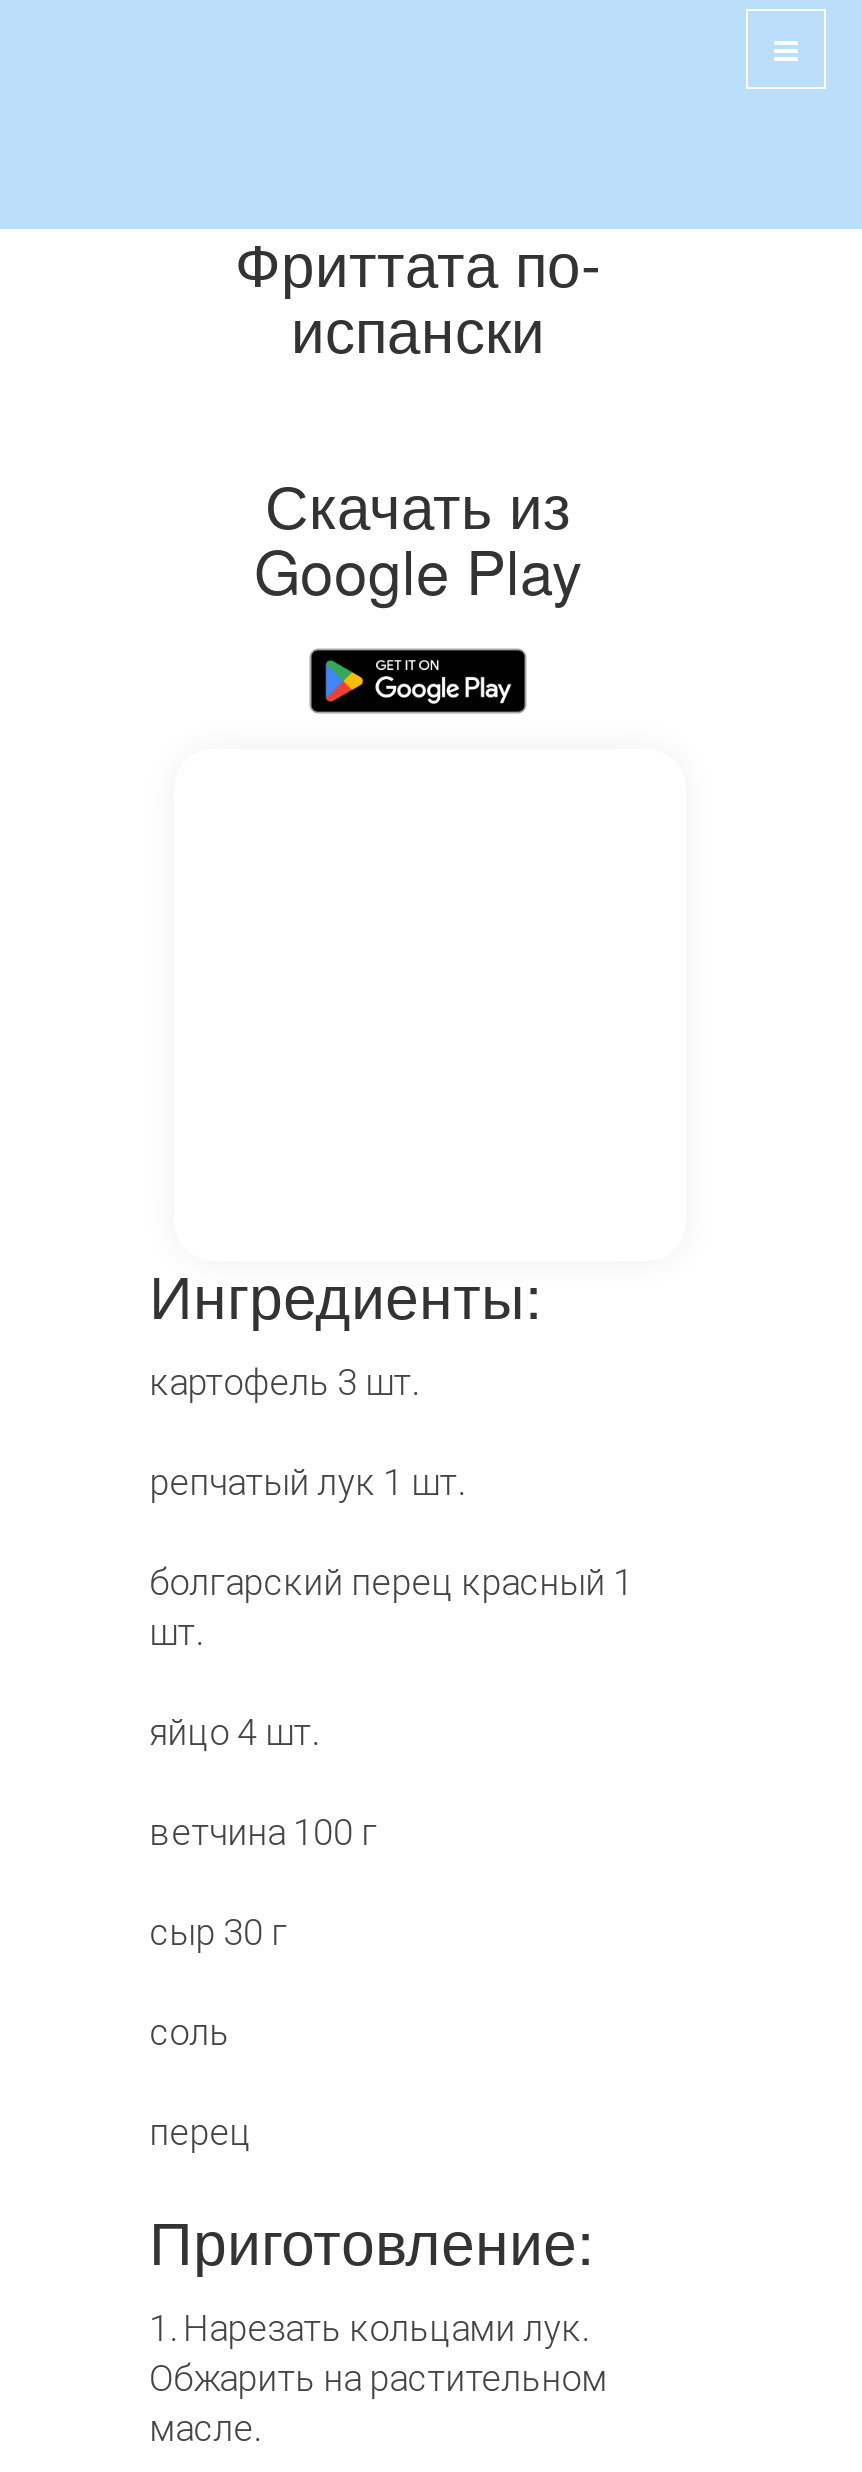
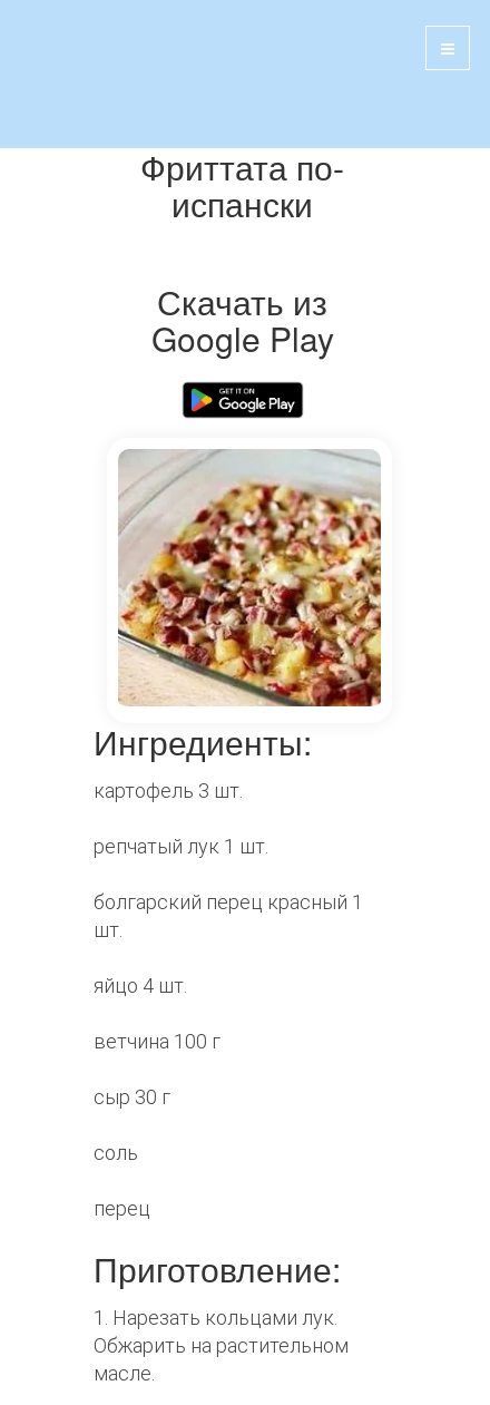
+ [image]
